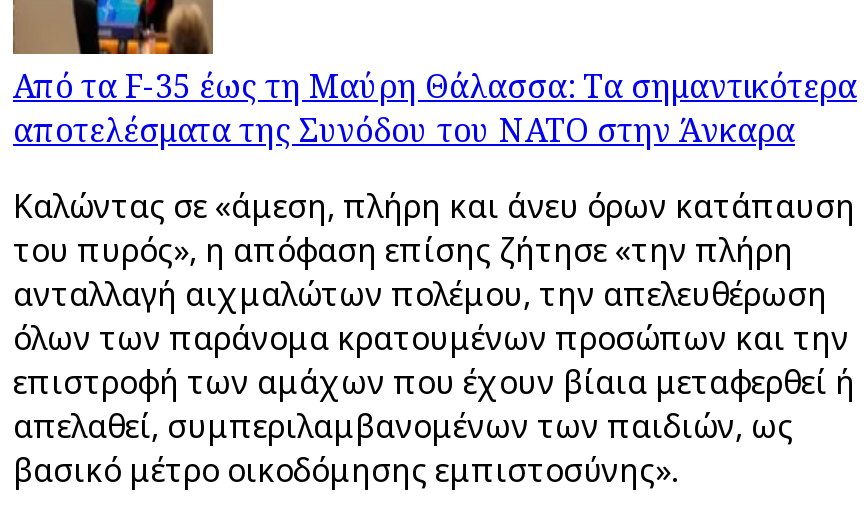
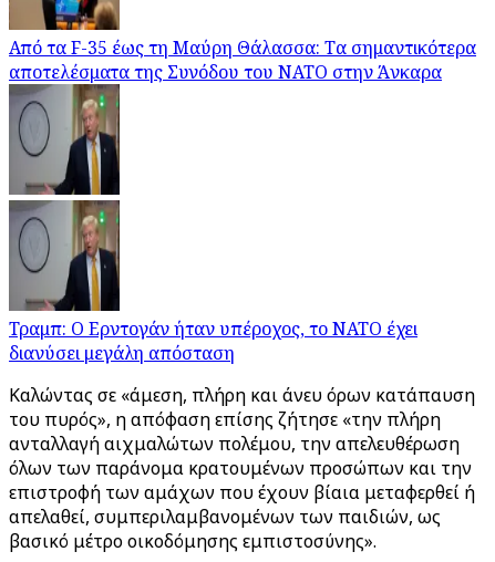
+ [image]
+ Τραμπ: Ο Ερντογάν ήταν υπέροχος, το ΝΑΤΟ έχει
+ διανύσει μεγάλη απόσταση
